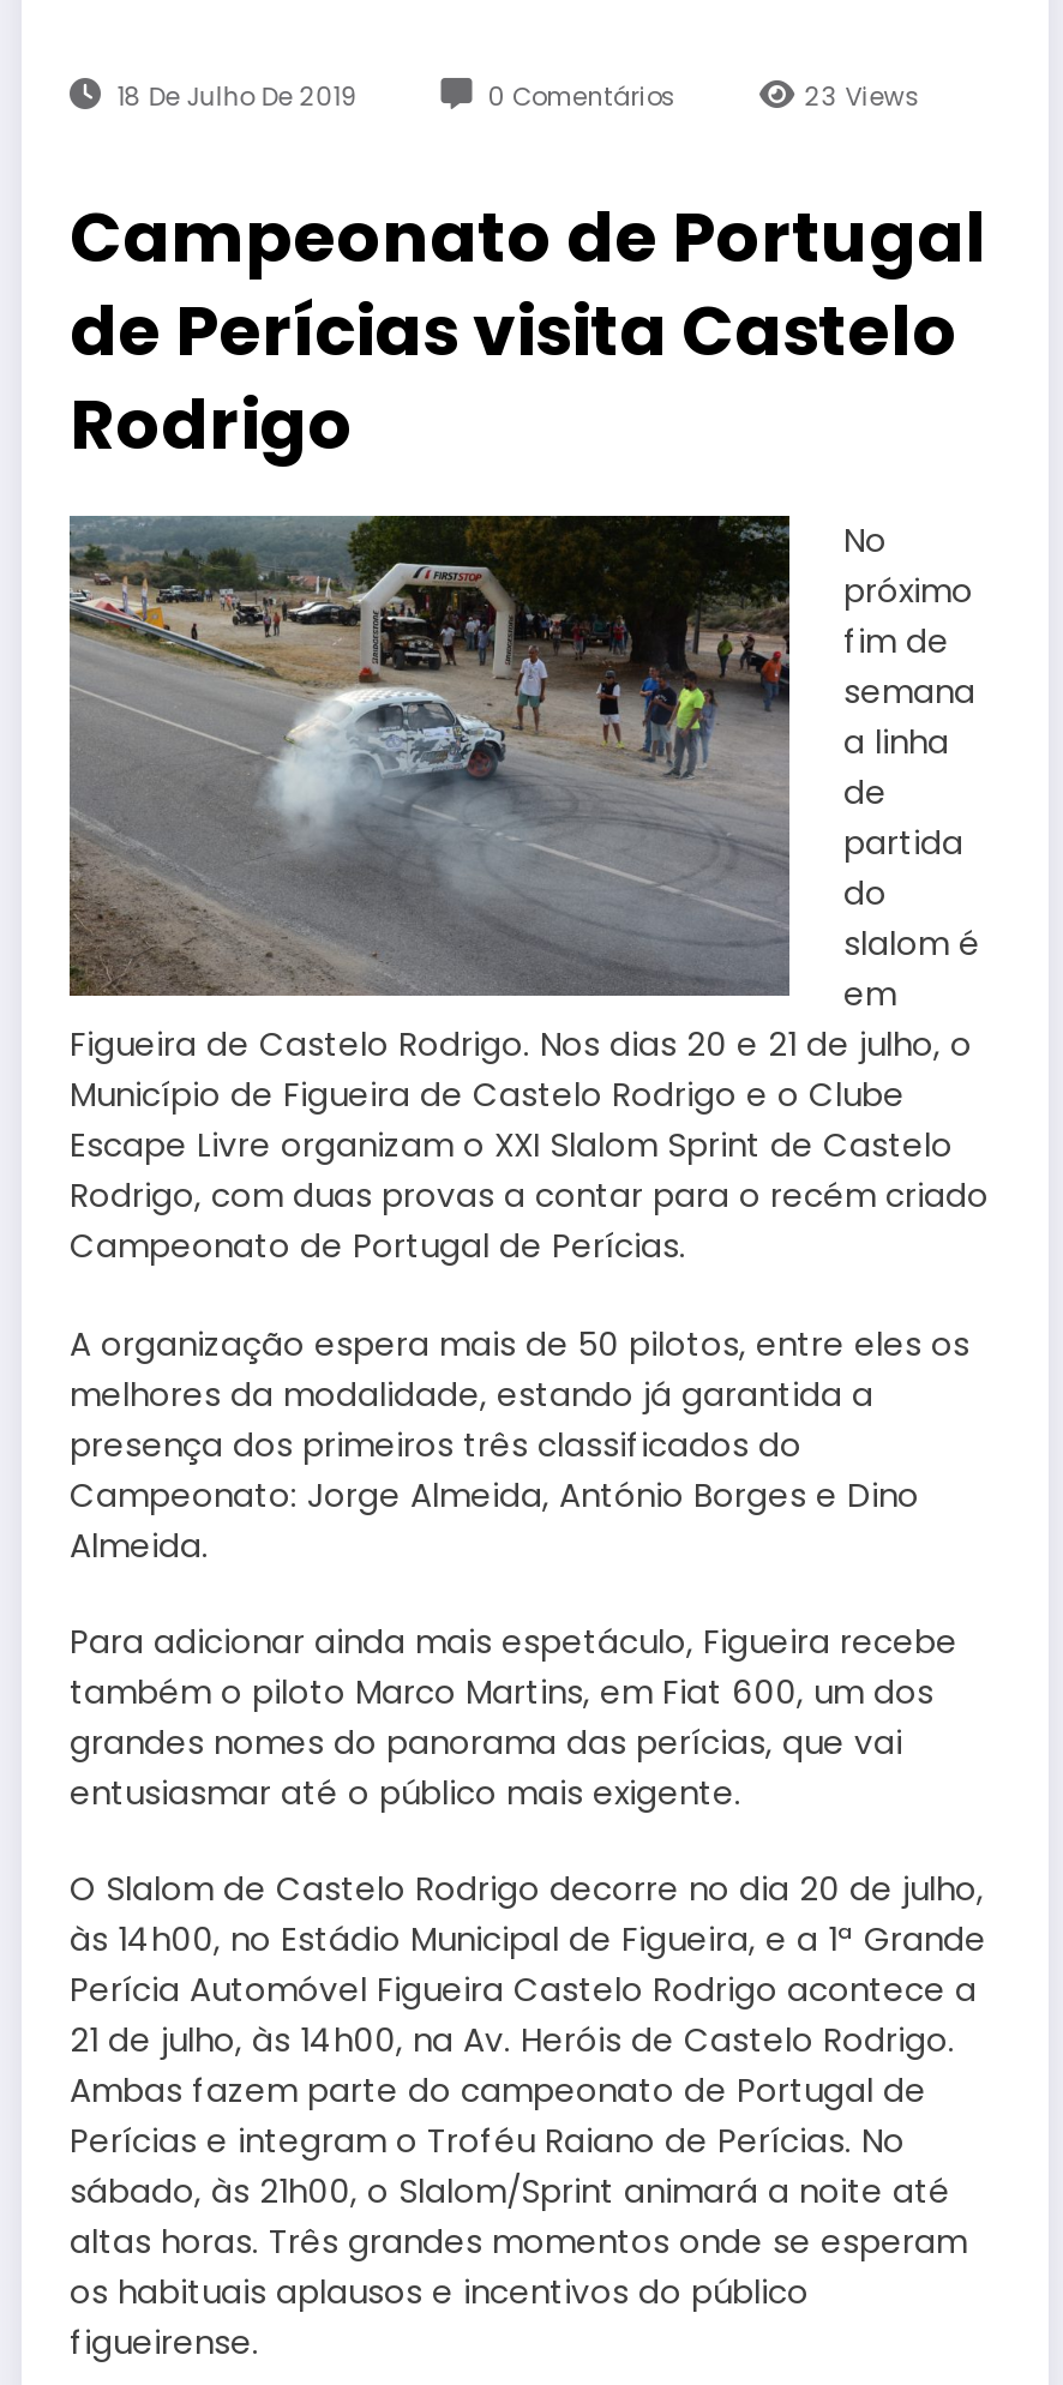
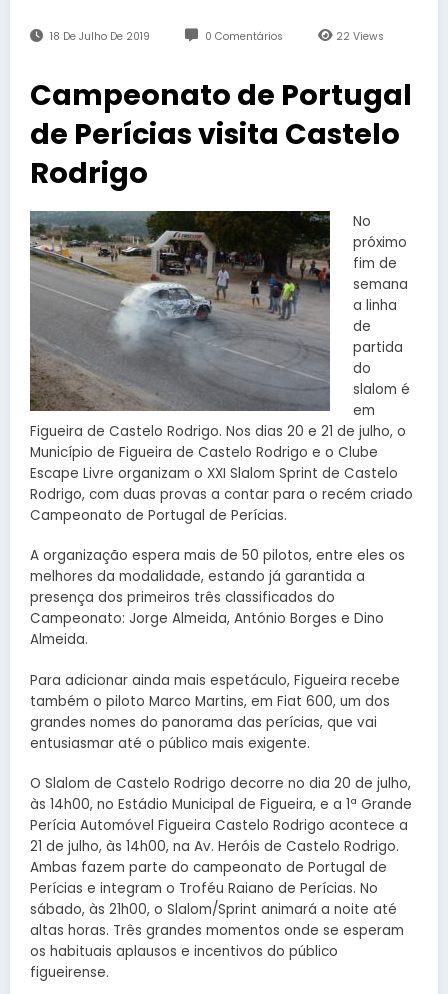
- 23 Views
+ 22 Views
